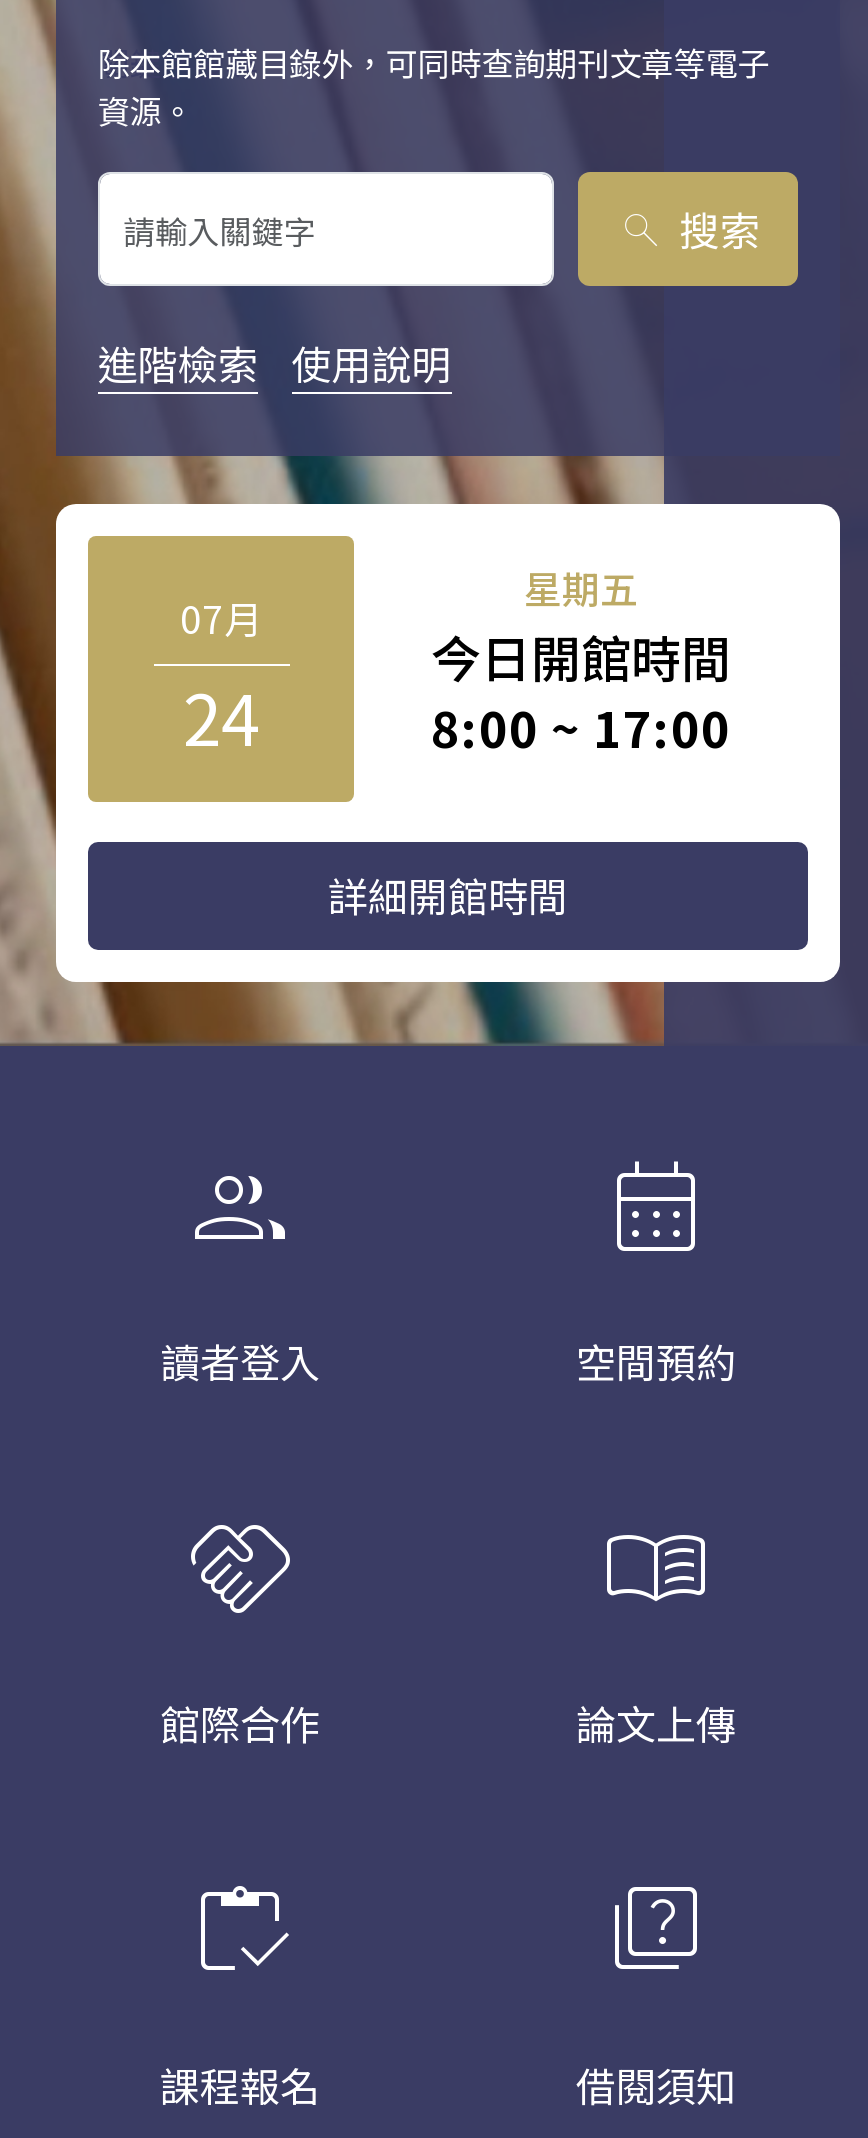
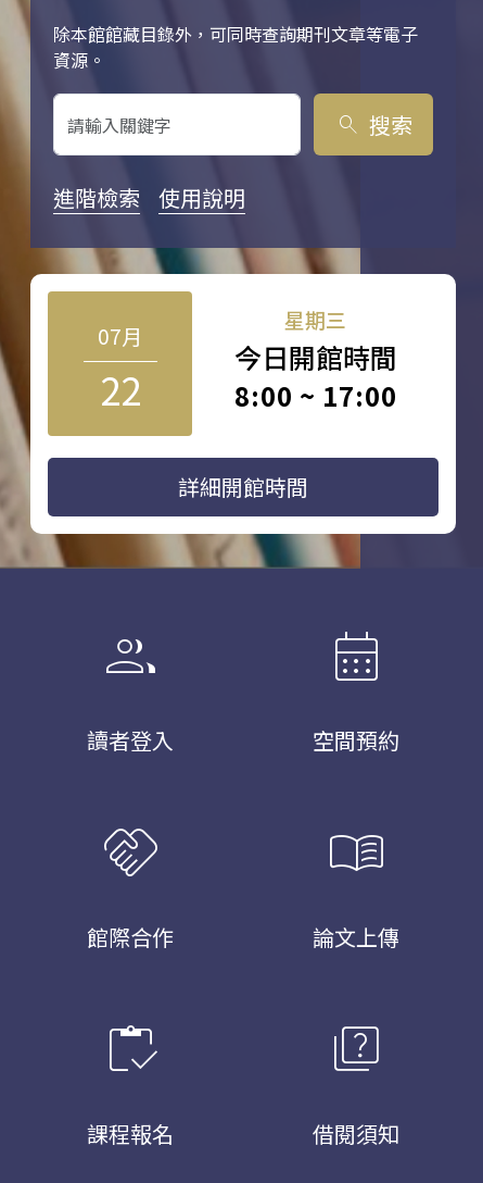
- 星期五
+ 星期三

- 24
+ 22
